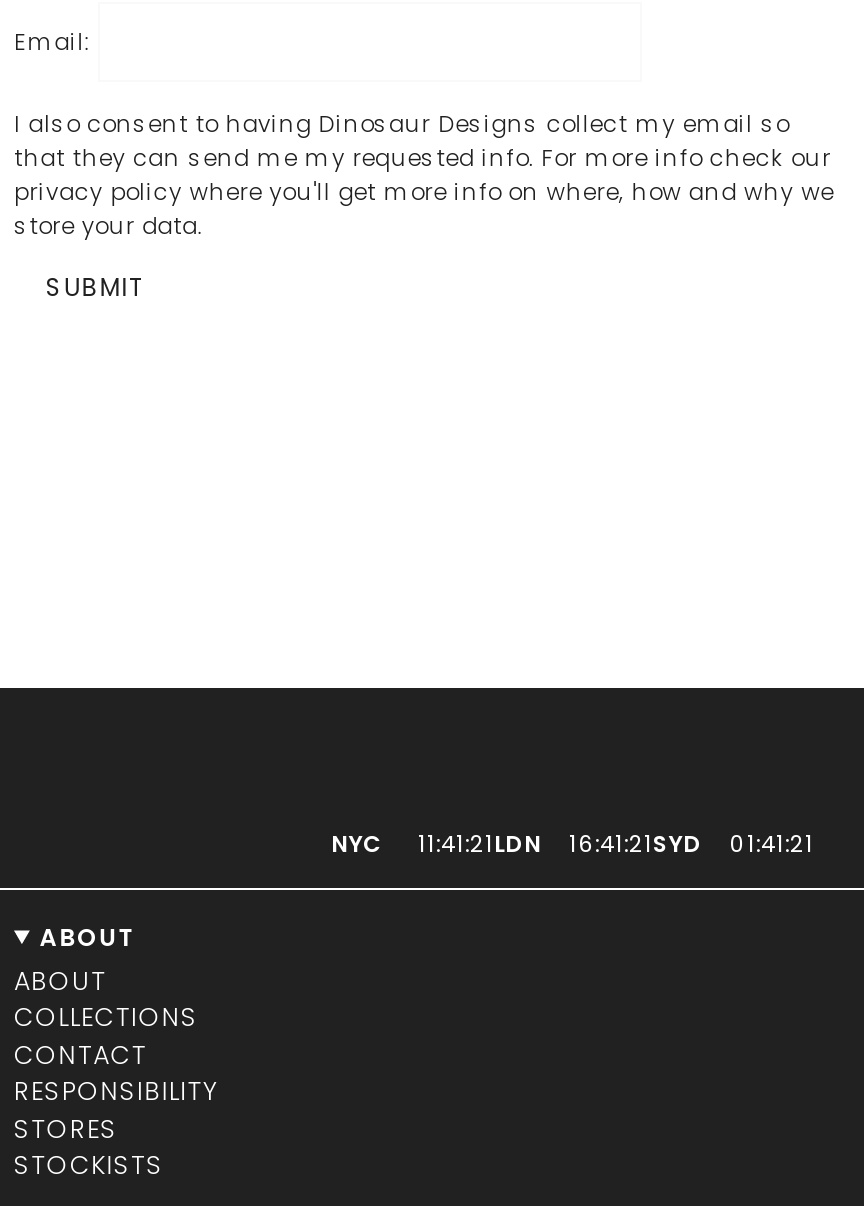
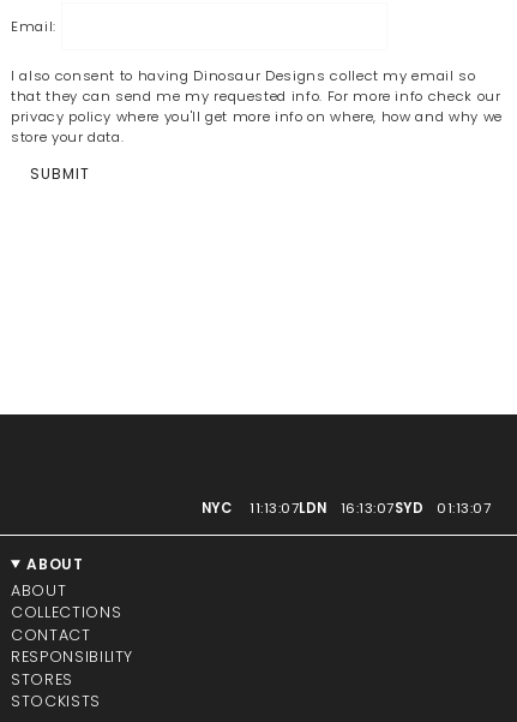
- 11:41:21 LDN
+ 11:13:07 LDN

- 16:41:21SYD
+ 16:13:07SYD

- 01:41:21
+ 01:13:07
